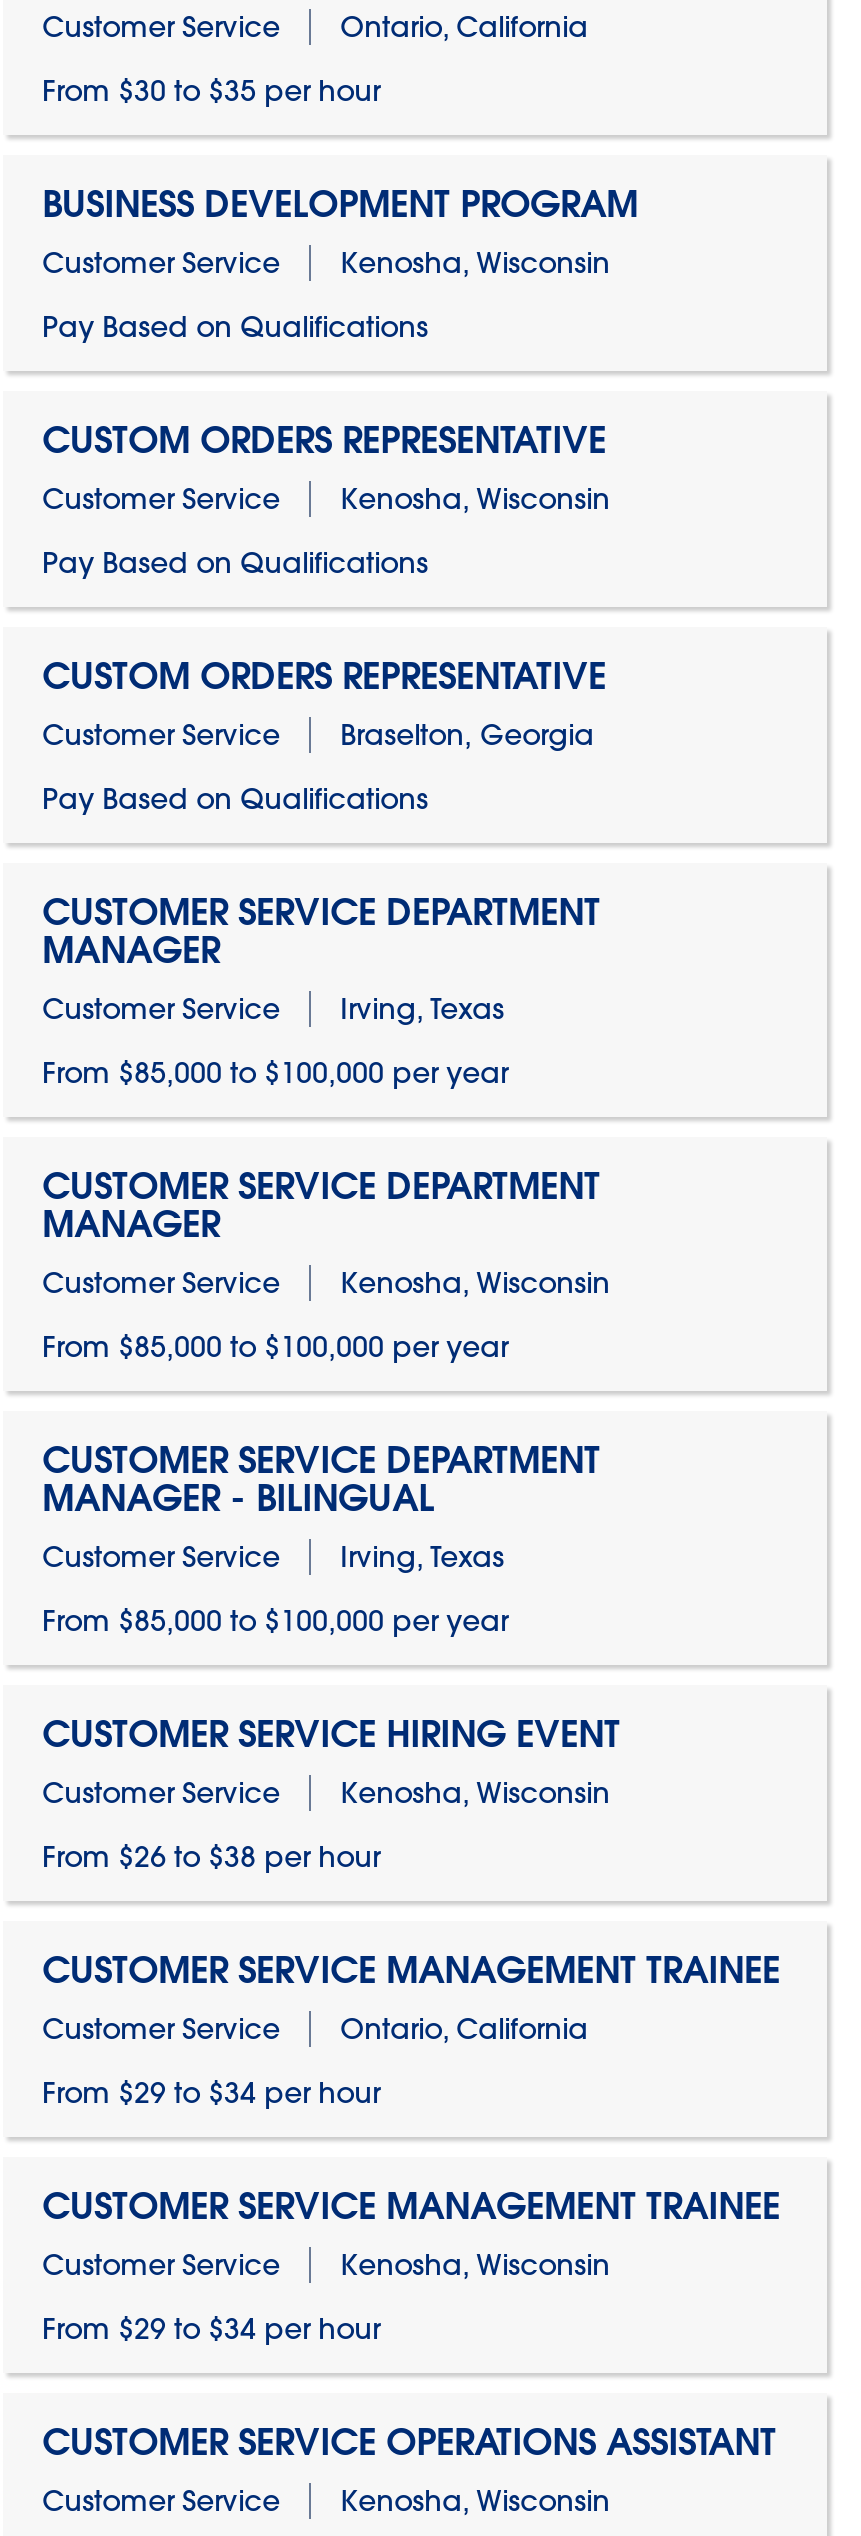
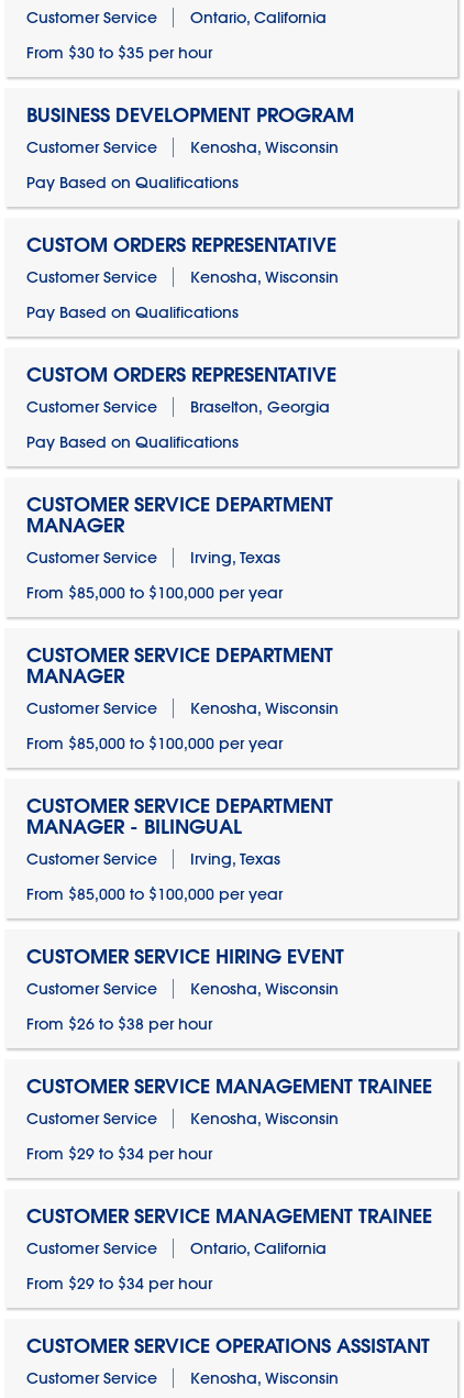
- Ontario, California
+ Kenosha, Wisconsin

- Kenosha, Wisconsin
+ Ontario, California
